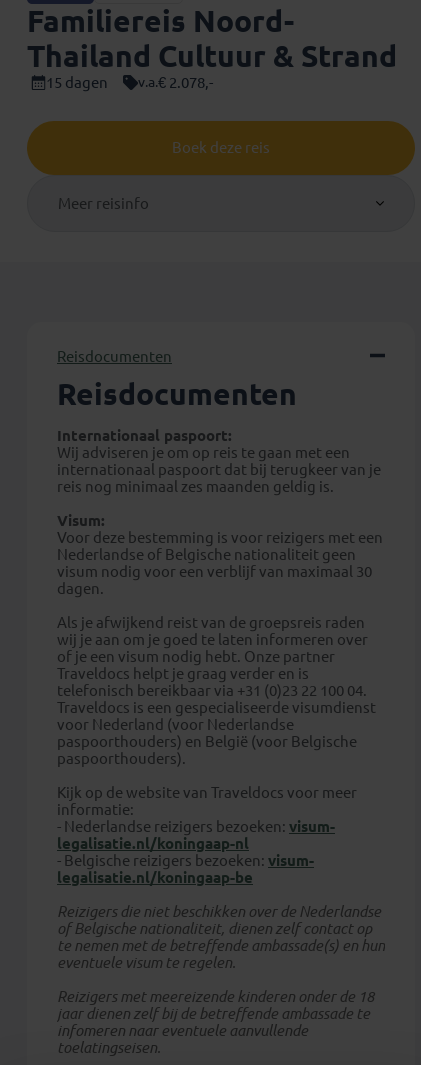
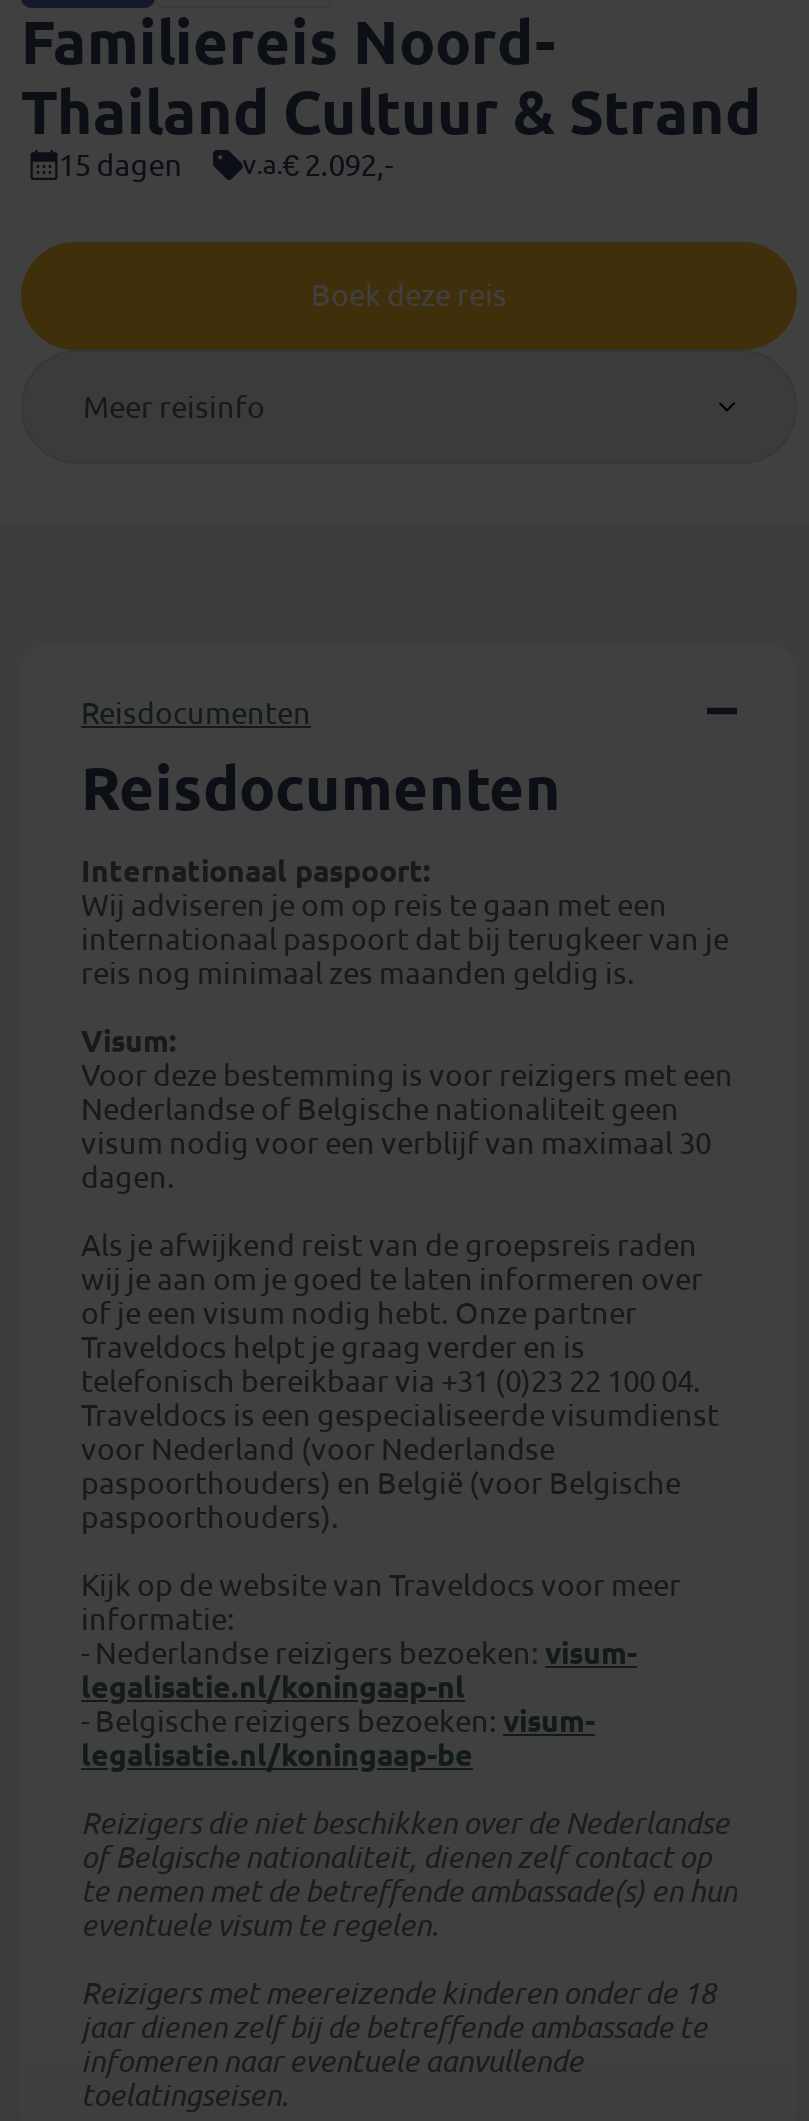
- 15 dagen v.a.€ 2.078,-
+ 15 dagen v.a.€ 2.092,-
